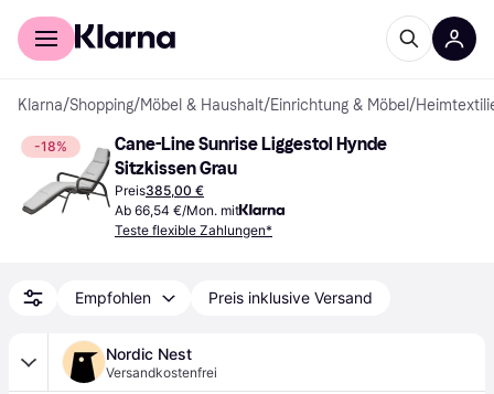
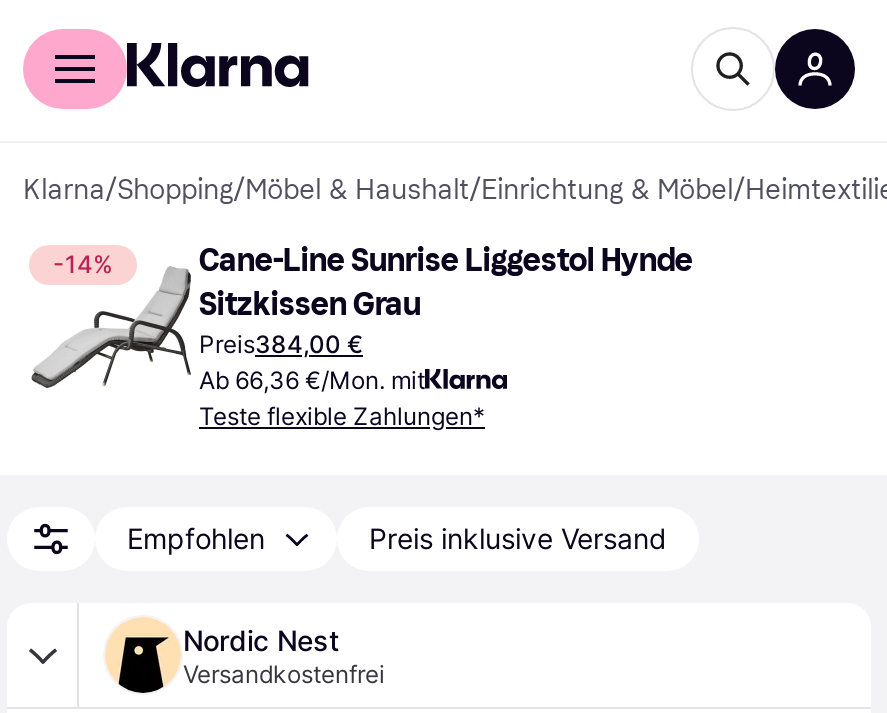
- -18%
+ -14%

- Preis385,00 €
+ Preis384,00 €

- Ab 66,54 €/Mon. mit
+ Ab 66,36 €/Mon. mit
